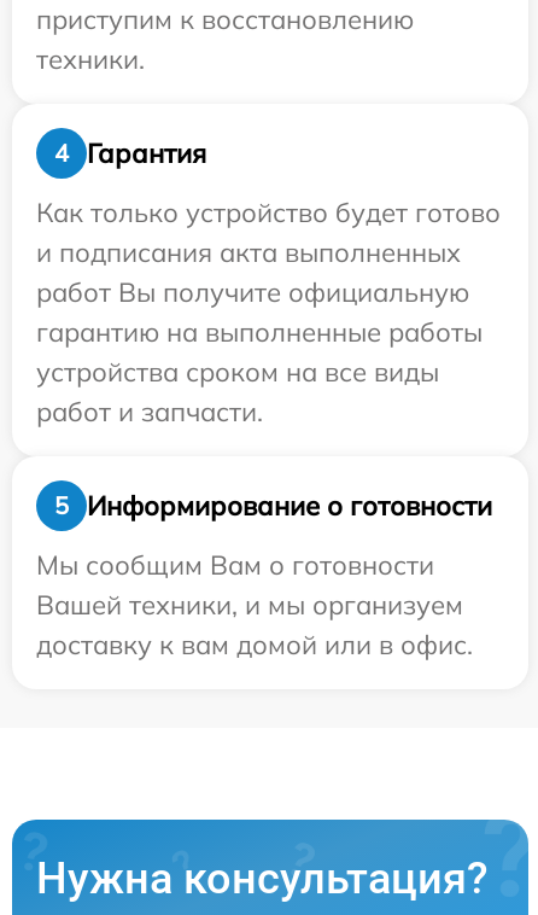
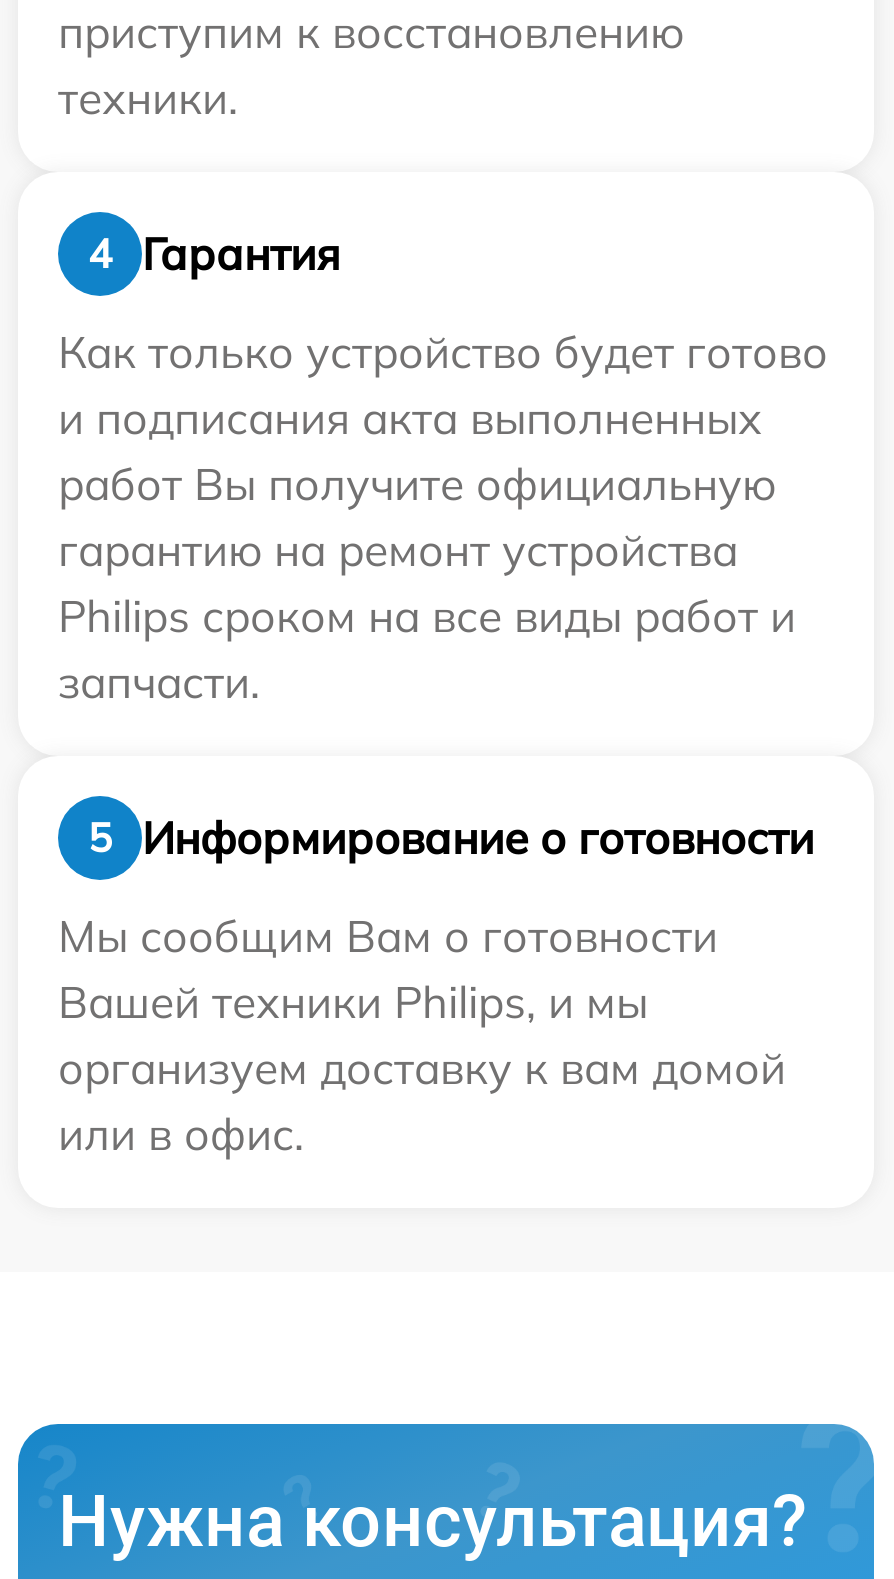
- гарантию на выполненные работы
- устройства сроком на все виды
- работ и запчасти.
+ гарантию на ремонт устройства
+ Philips сроком на все виды работ и
+ запчасти.

- Вашей техники, и мы организуем
- доставку к вам домой или в офис.
+ Вашей техники Philips, и мы
+ организуем доставку к вам домой
+ или в офис.
